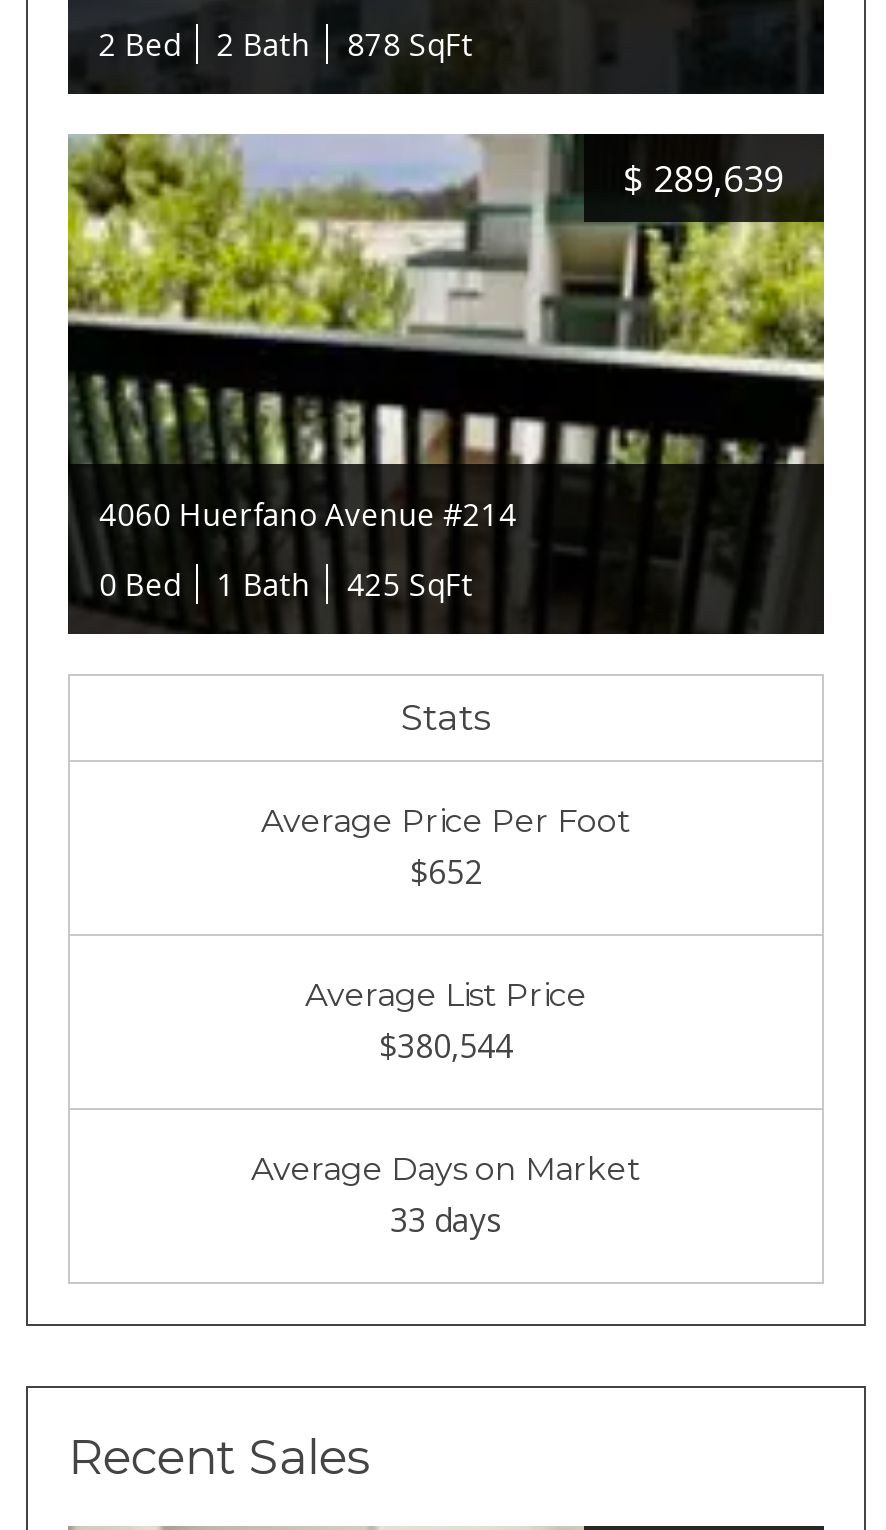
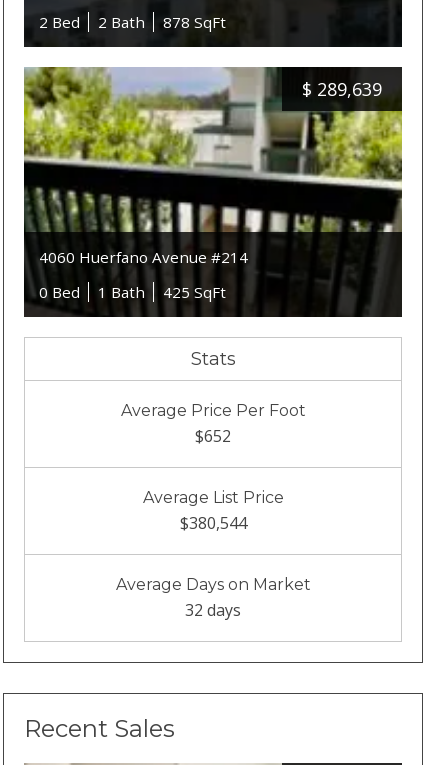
- 33 days
+ 32 days
